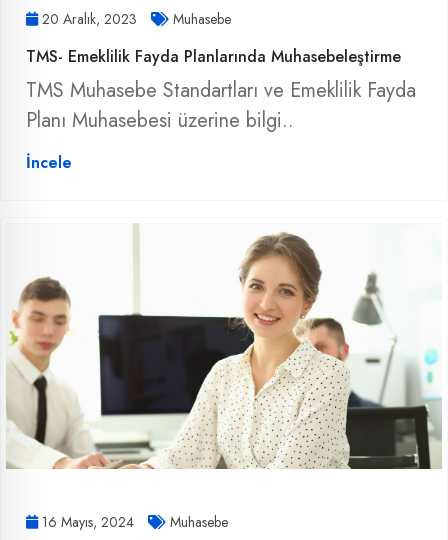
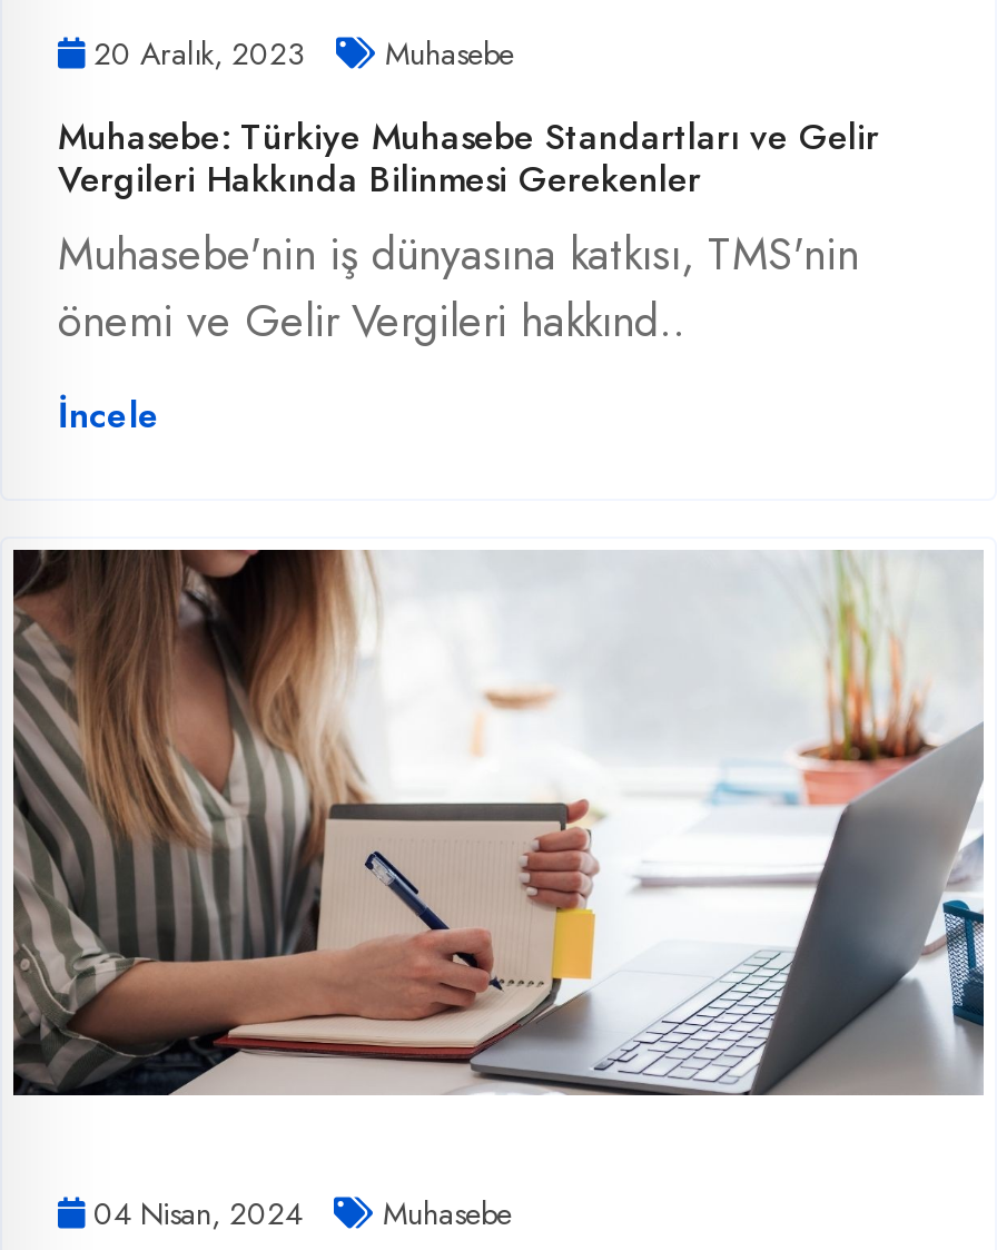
- TMS- Emeklilik Fayda Planlarında Muhasebeleştirme
- TMS Muhasebe Standartları ve Emeklilik Fayda
- Planı Muhasebesi üzerine bilgi..
+ Muhasebe: Türkiye Muhasebe Standartları ve Gelir
+ Vergileri Hakkında Bilinmesi Gerekenler
+ Muhasebe'nin iş dünyasına katkısı, TMS'nin
+ önemi ve Gelir Vergileri hakkınd..

- [image]
+ [image]

- 16 Mayıs, 2024 Muhasebe
+ 04 Nisan, 2024 Muhasebe
